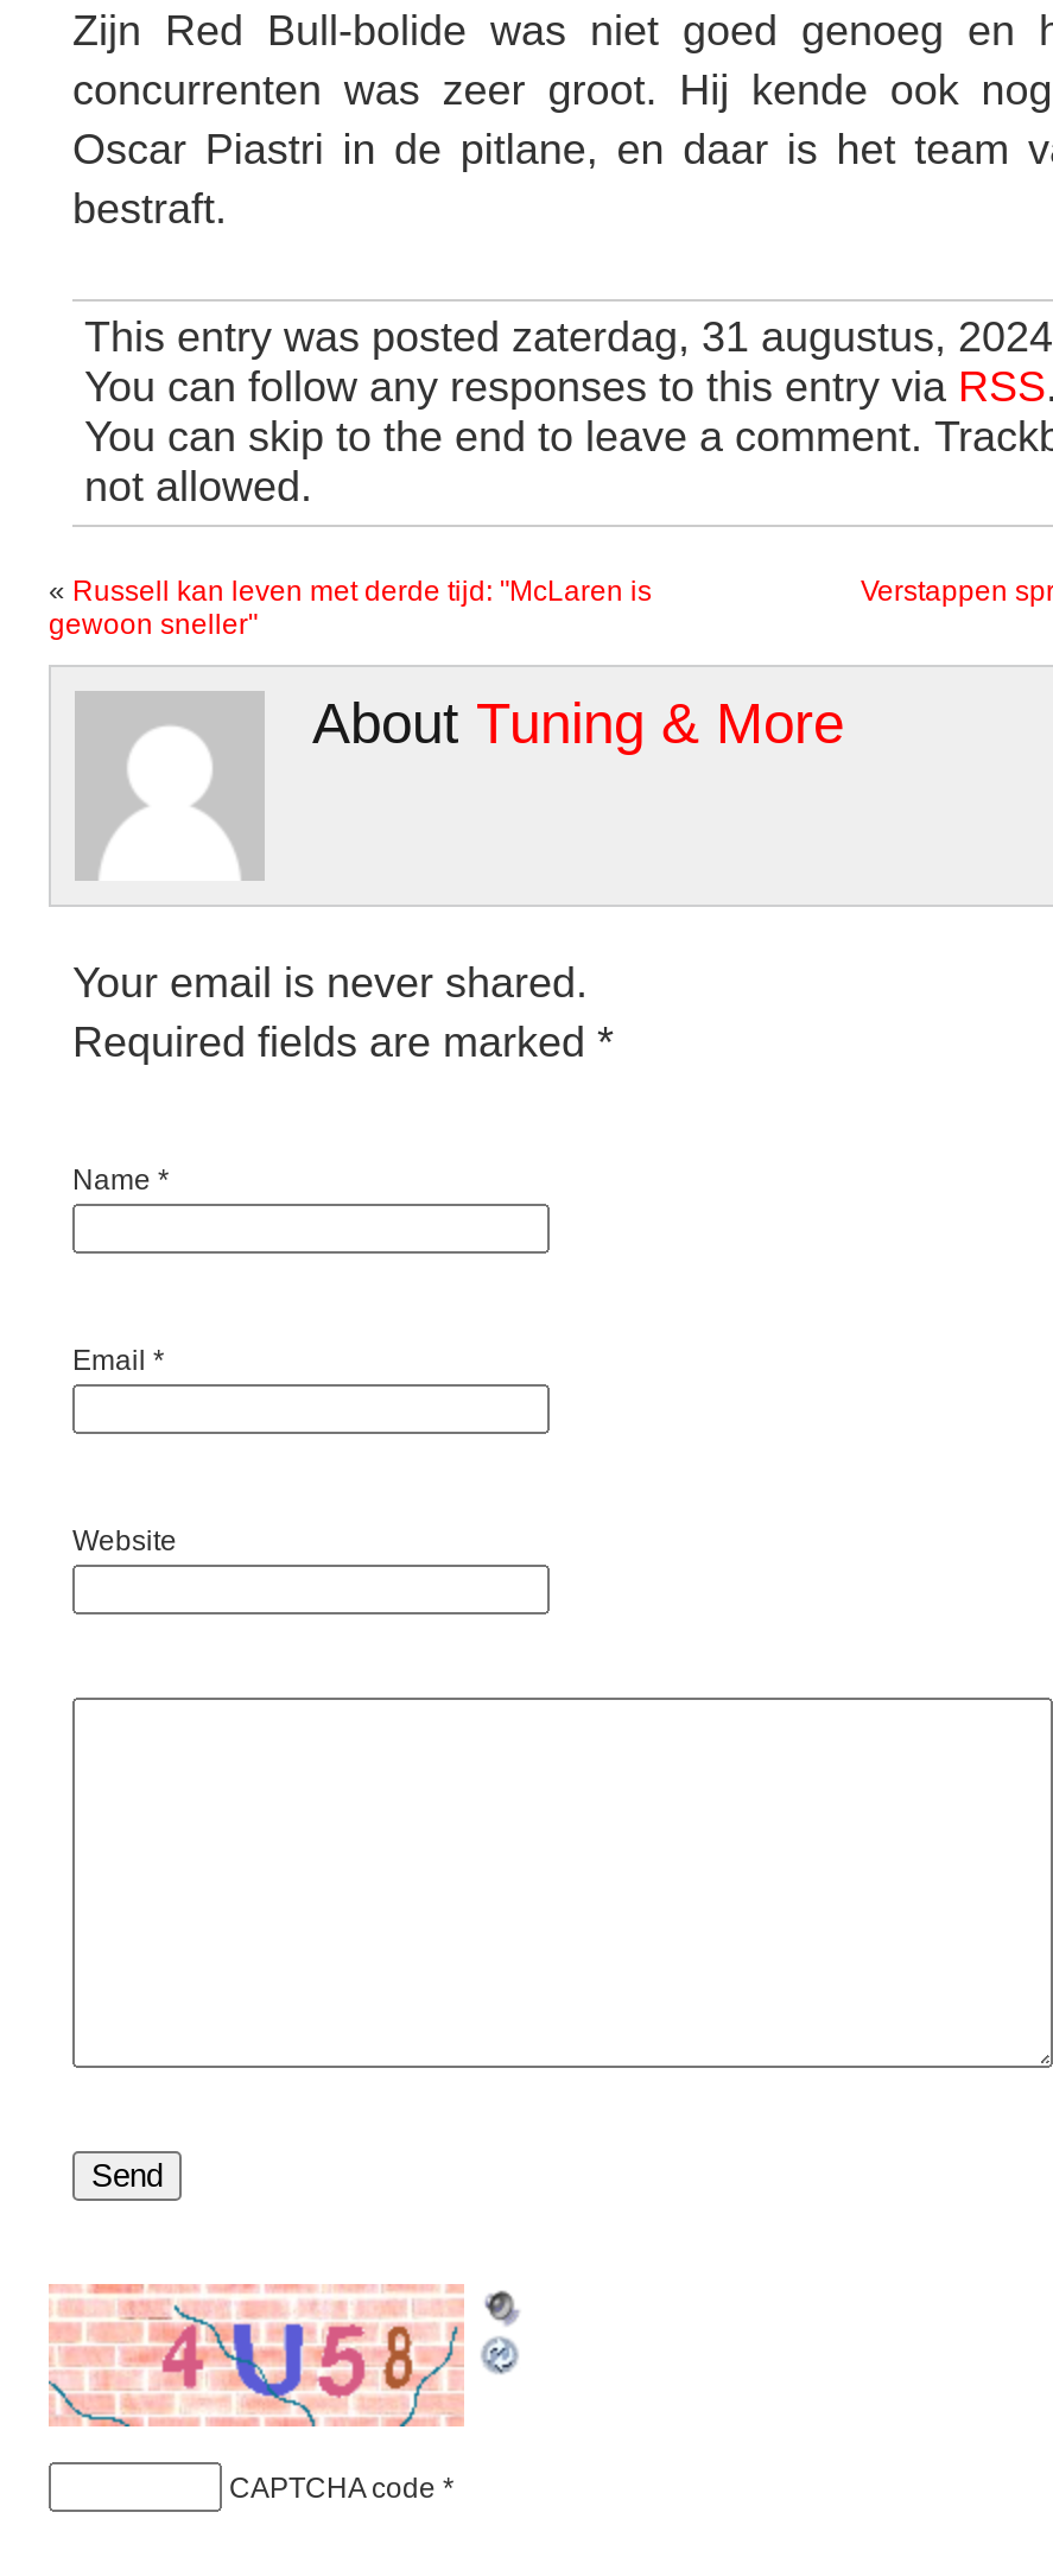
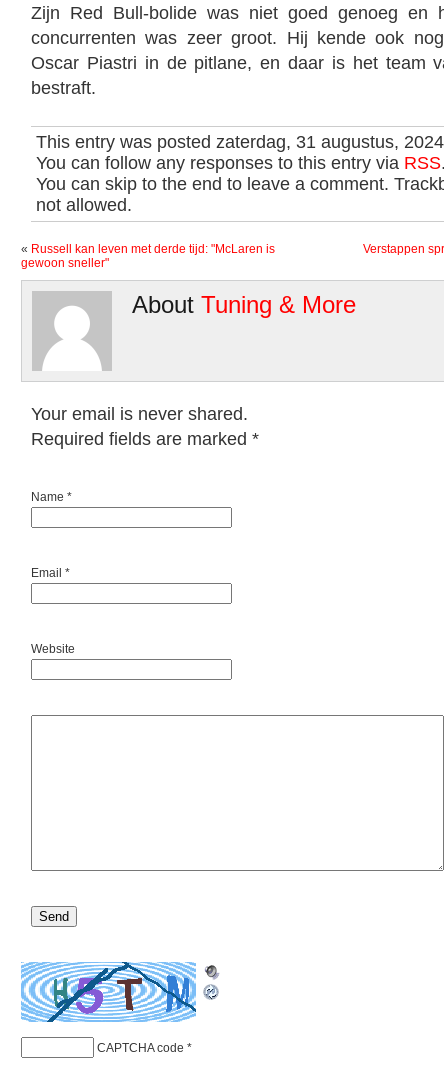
- [image]
+ [image]
